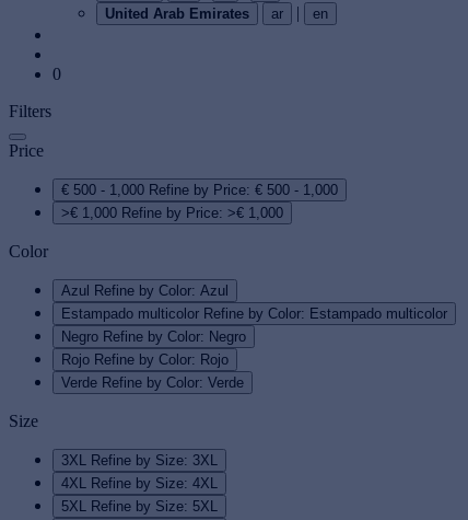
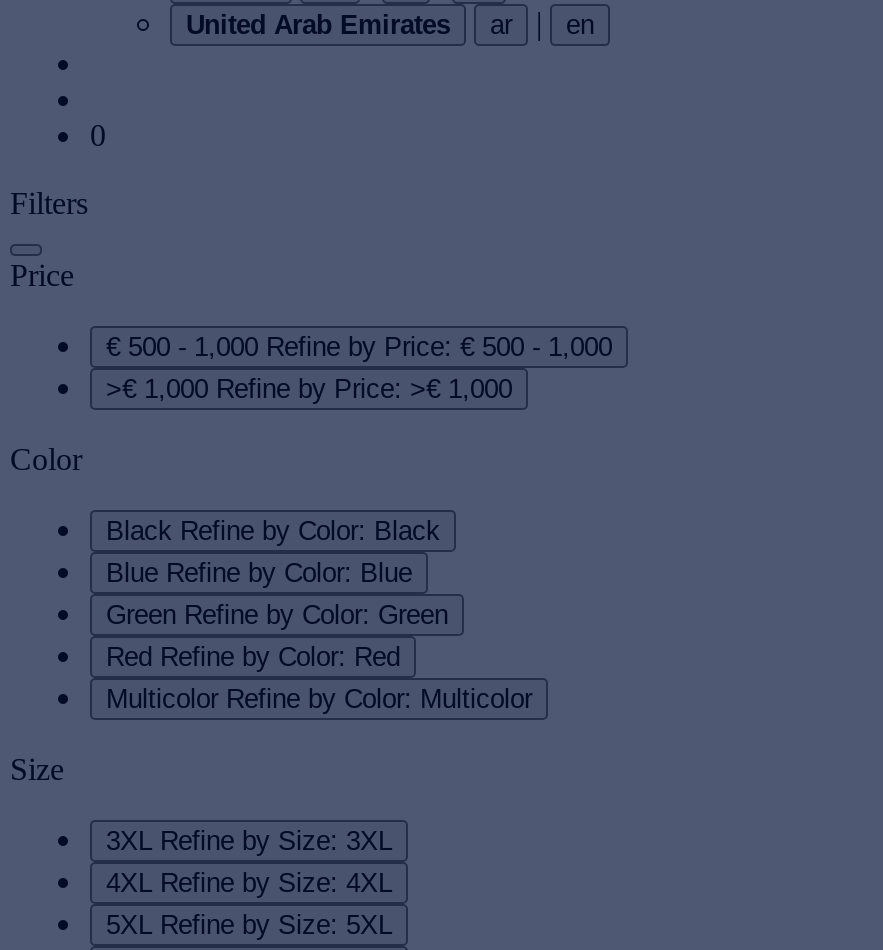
- Azul Refine by Color: Azul
- Estampado multicolor Refine by Color: Estampado multicolor
- Negro Refine by Color: Negro
- Rojo Refine by Color: Rojo
- Verde Refine by Color: Verde
+ Black Refine by Color: Black
+ Blue Refine by Color: Blue
+ Green Refine by Color: Green
+ Red Refine by Color: Red
+ Multicolor Refine by Color: Multicolor
